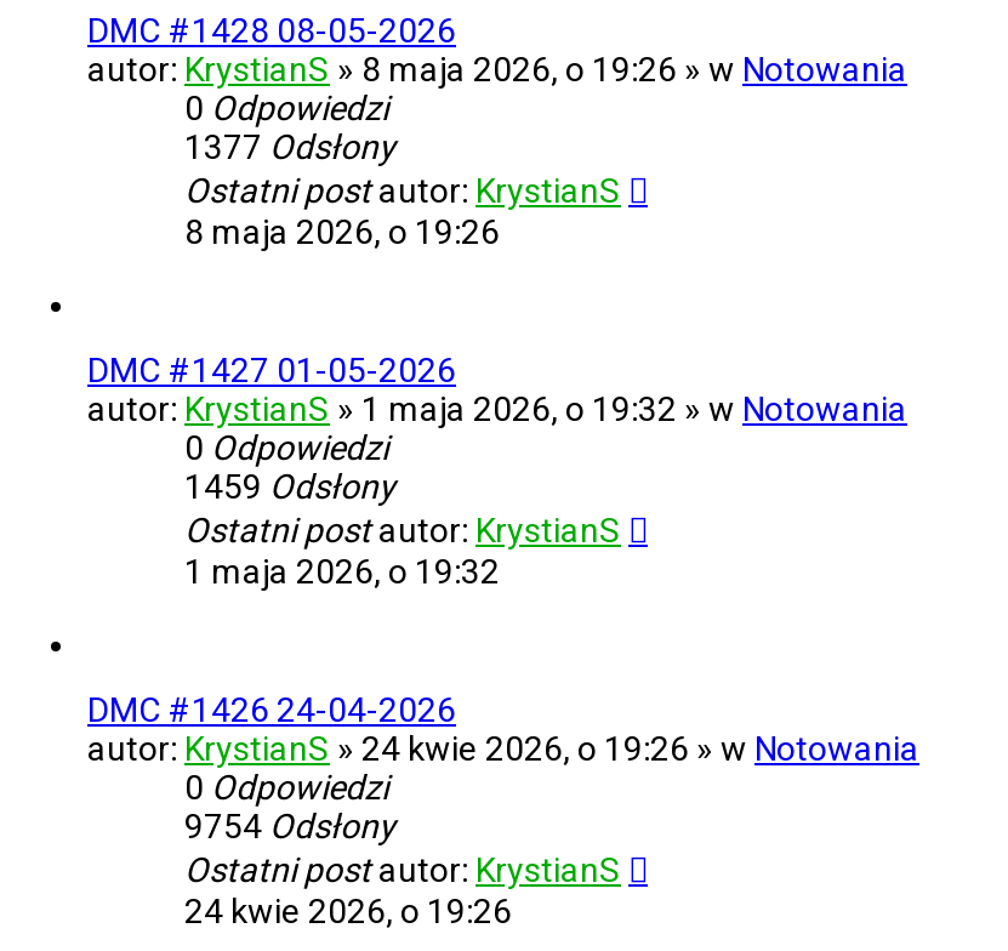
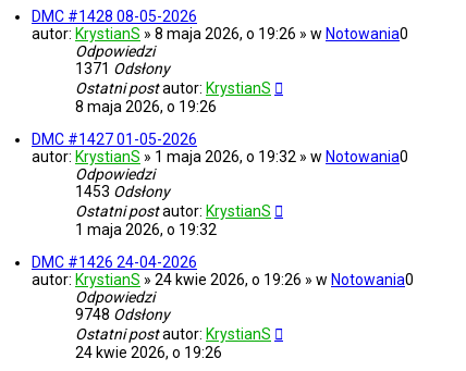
- autor: KrystianS » 8 maja 2026, o 19:26 » w Notowania
- 0 Odpowiedzi
- 1377 Odsłony
+ autor:KrystianS » 8 maja 2026, o 19:26 » w Notowania0
+ Odpowiedzi
+ 1371 Odsłony

- autor: KrystianS » 1 maja 2026, o 19:32 » w Notowania
- 0 Odpowiedzi
- 1459 Odsłony
+ autor:KrystianS » 1 maja 2026, o 19:32 » w Notowania0
+ Odpowiedzi
+ 1453 Odsłony

- autor: KrystianS » 24 kwie 2026, o 19:26 » w Notowania
- 0 Odpowiedzi
- 9754 Odsłony
+ autor:KrystianS » 24 kwie 2026, o 19:26 » w Notowania0
+ Odpowiedzi
+ 9748 Odsłony
